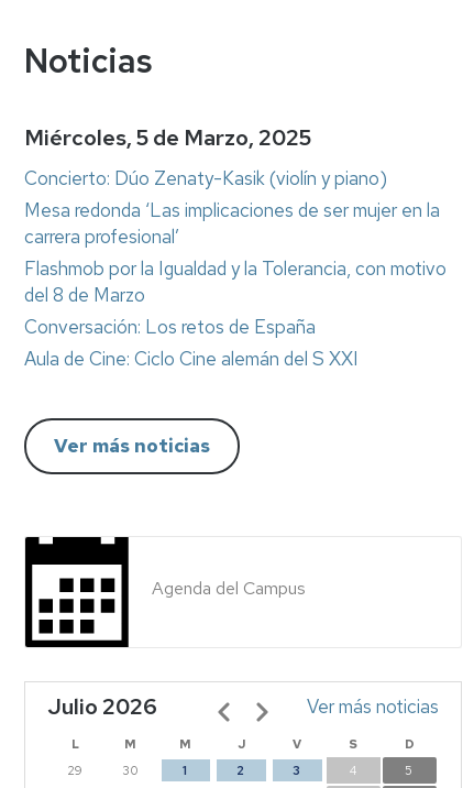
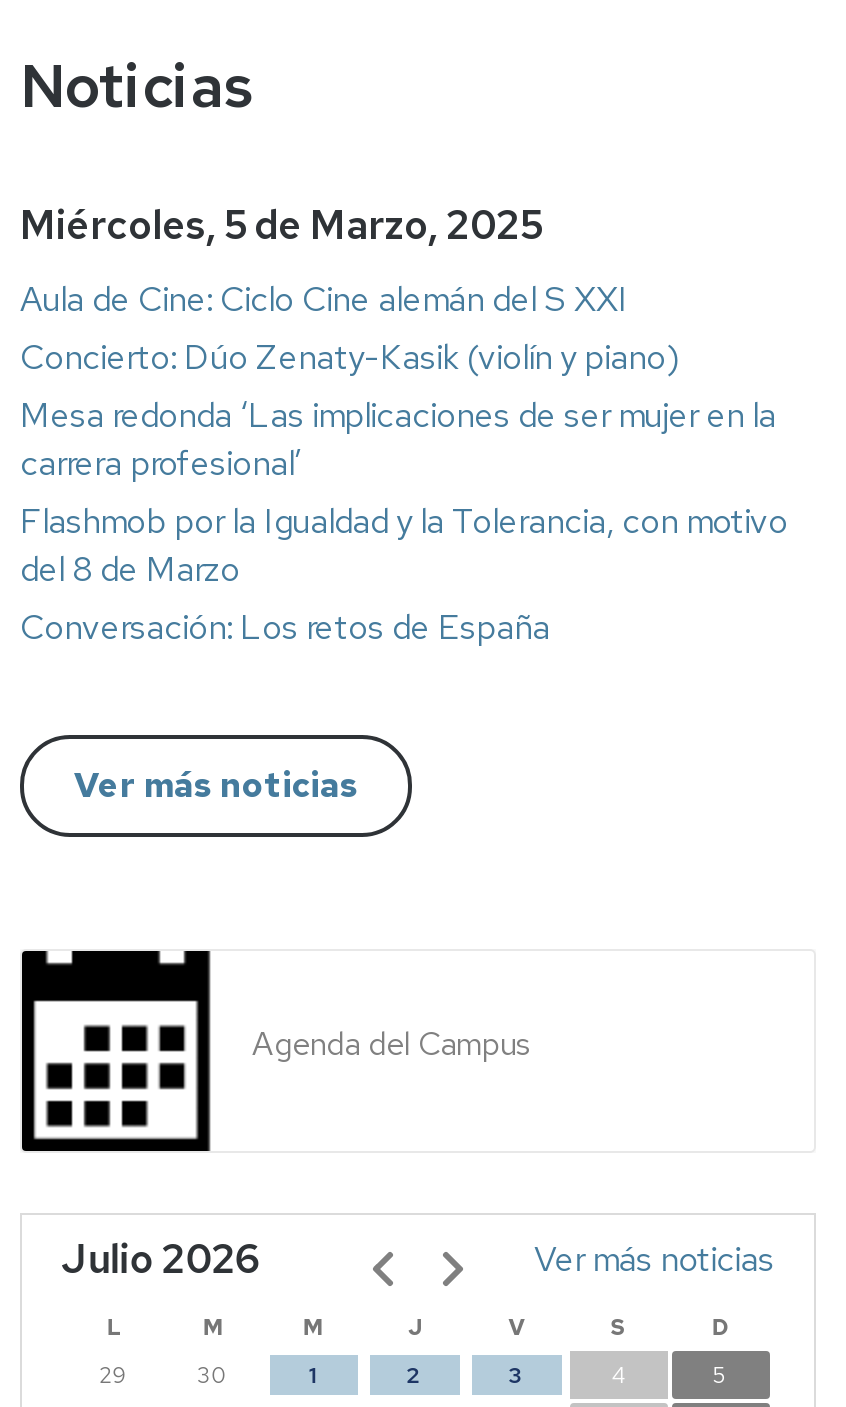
moved down: Concierto: Dúo Zenaty-Kasik (violín y piano) | Mesa redonda ‘Las implicaciones de ser mujer en la | carrera profesional’ | Flashmob por la Igualdad y la Tolerancia, con motivo | del 8 de Marzo | Conversación: Los retos de España

moved up: Aula de Cine: Ciclo Cine alemán del S XXI
